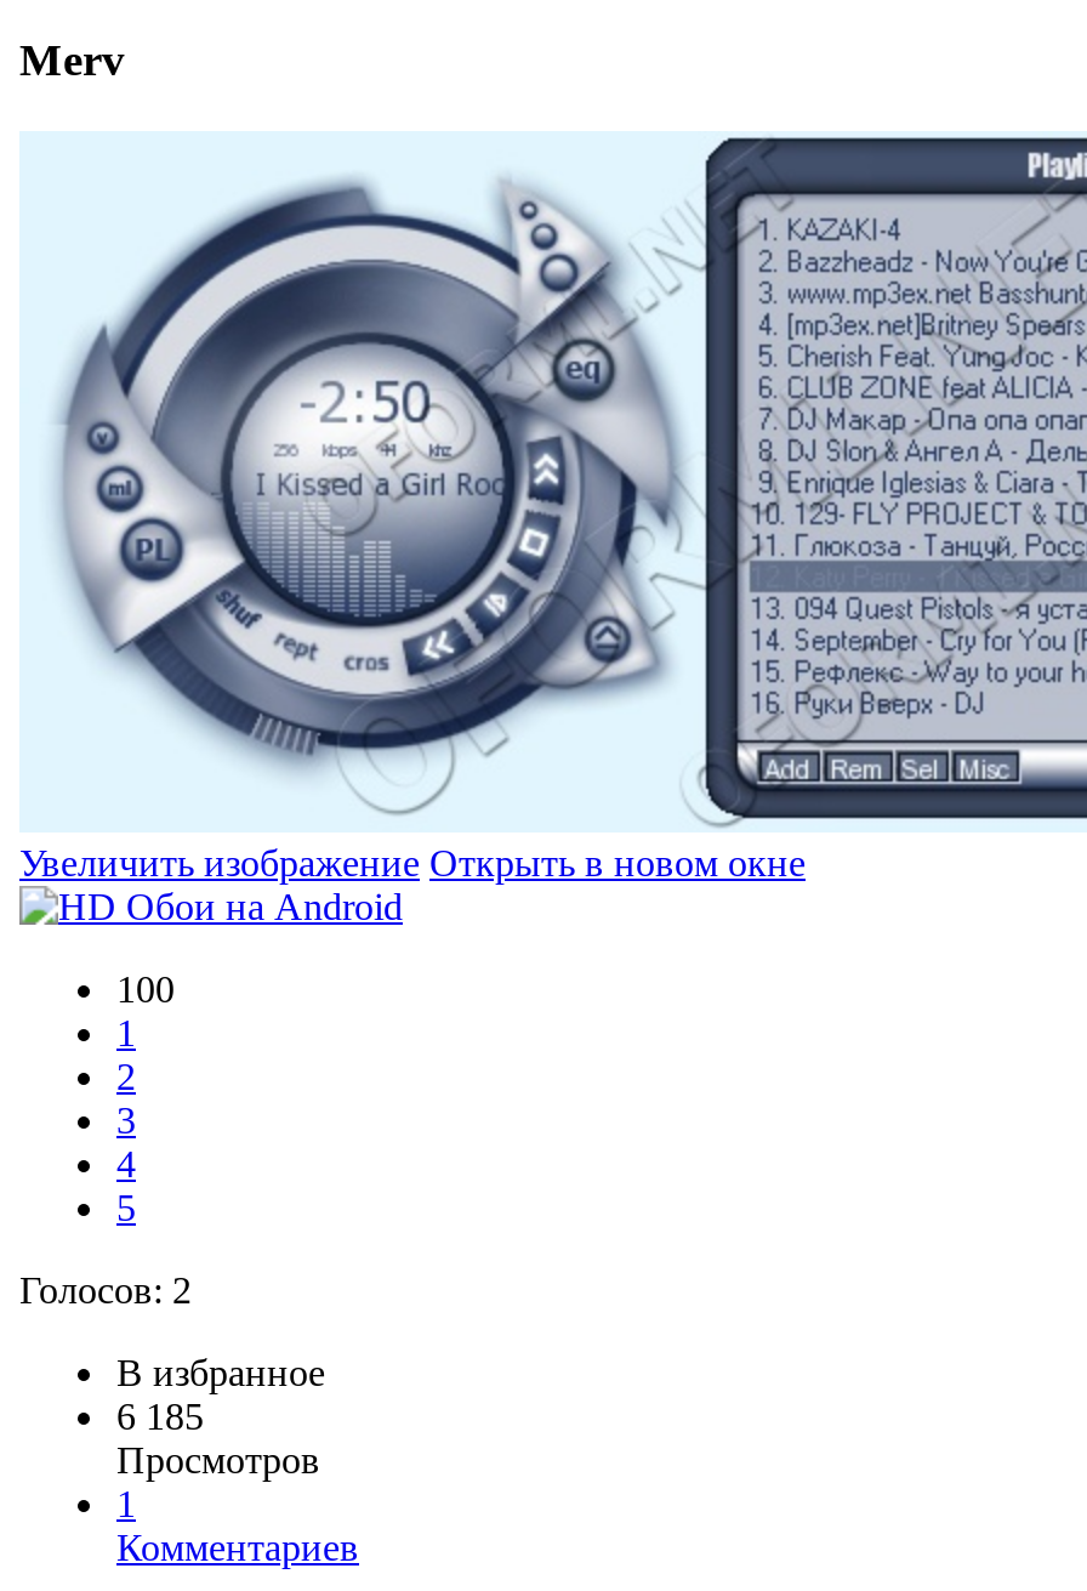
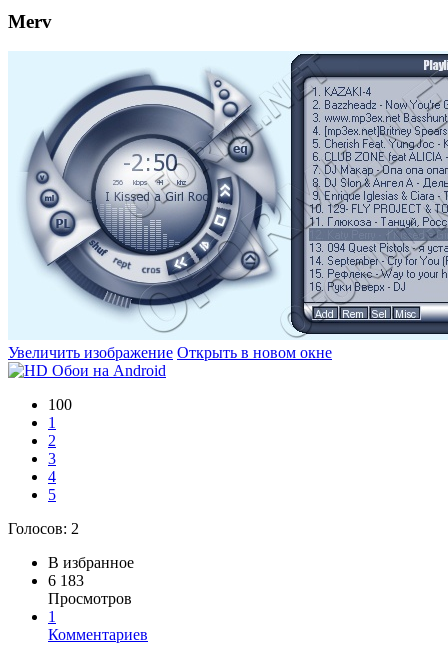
- 6 185
+ 6 183
